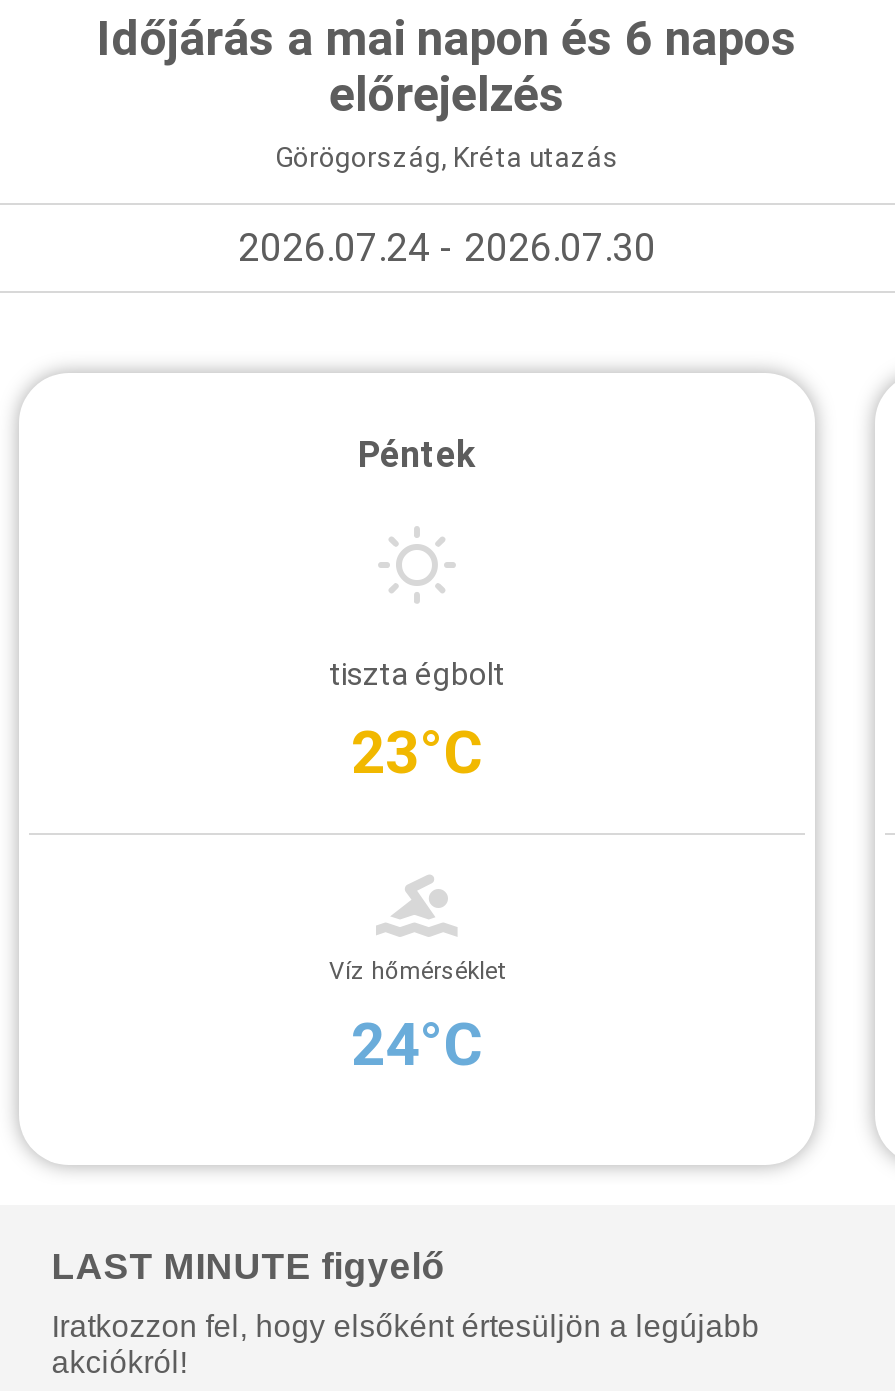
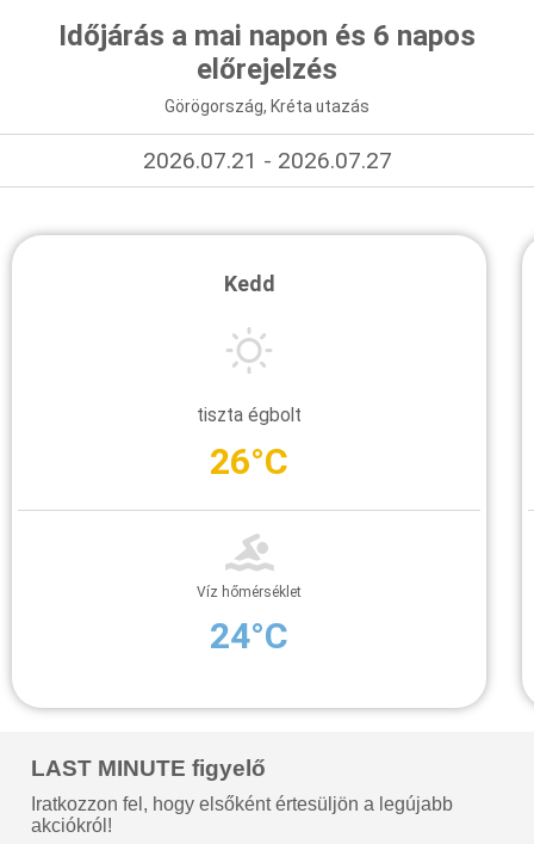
- 2026.07.24 - 2026.07.30
+ 2026.07.21 - 2026.07.27

- Péntek
+ Kedd

- 23°C
+ 26°C
